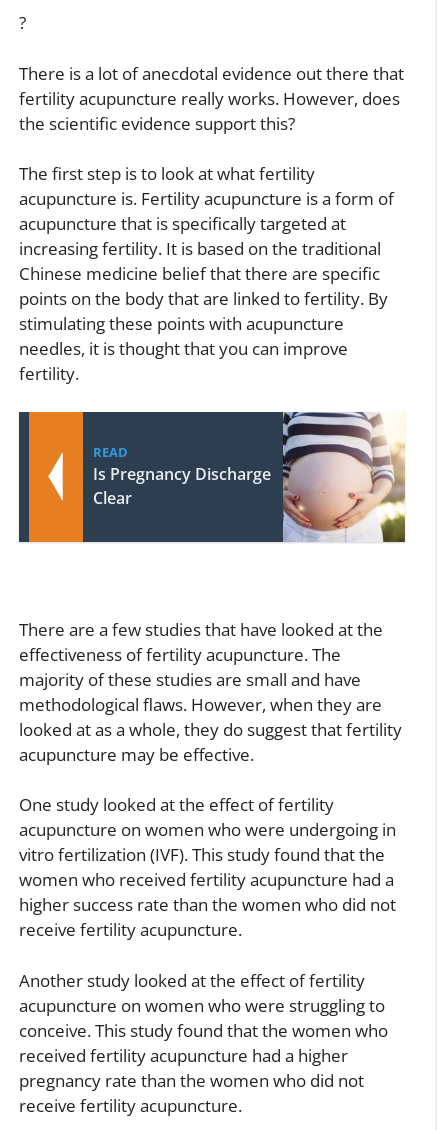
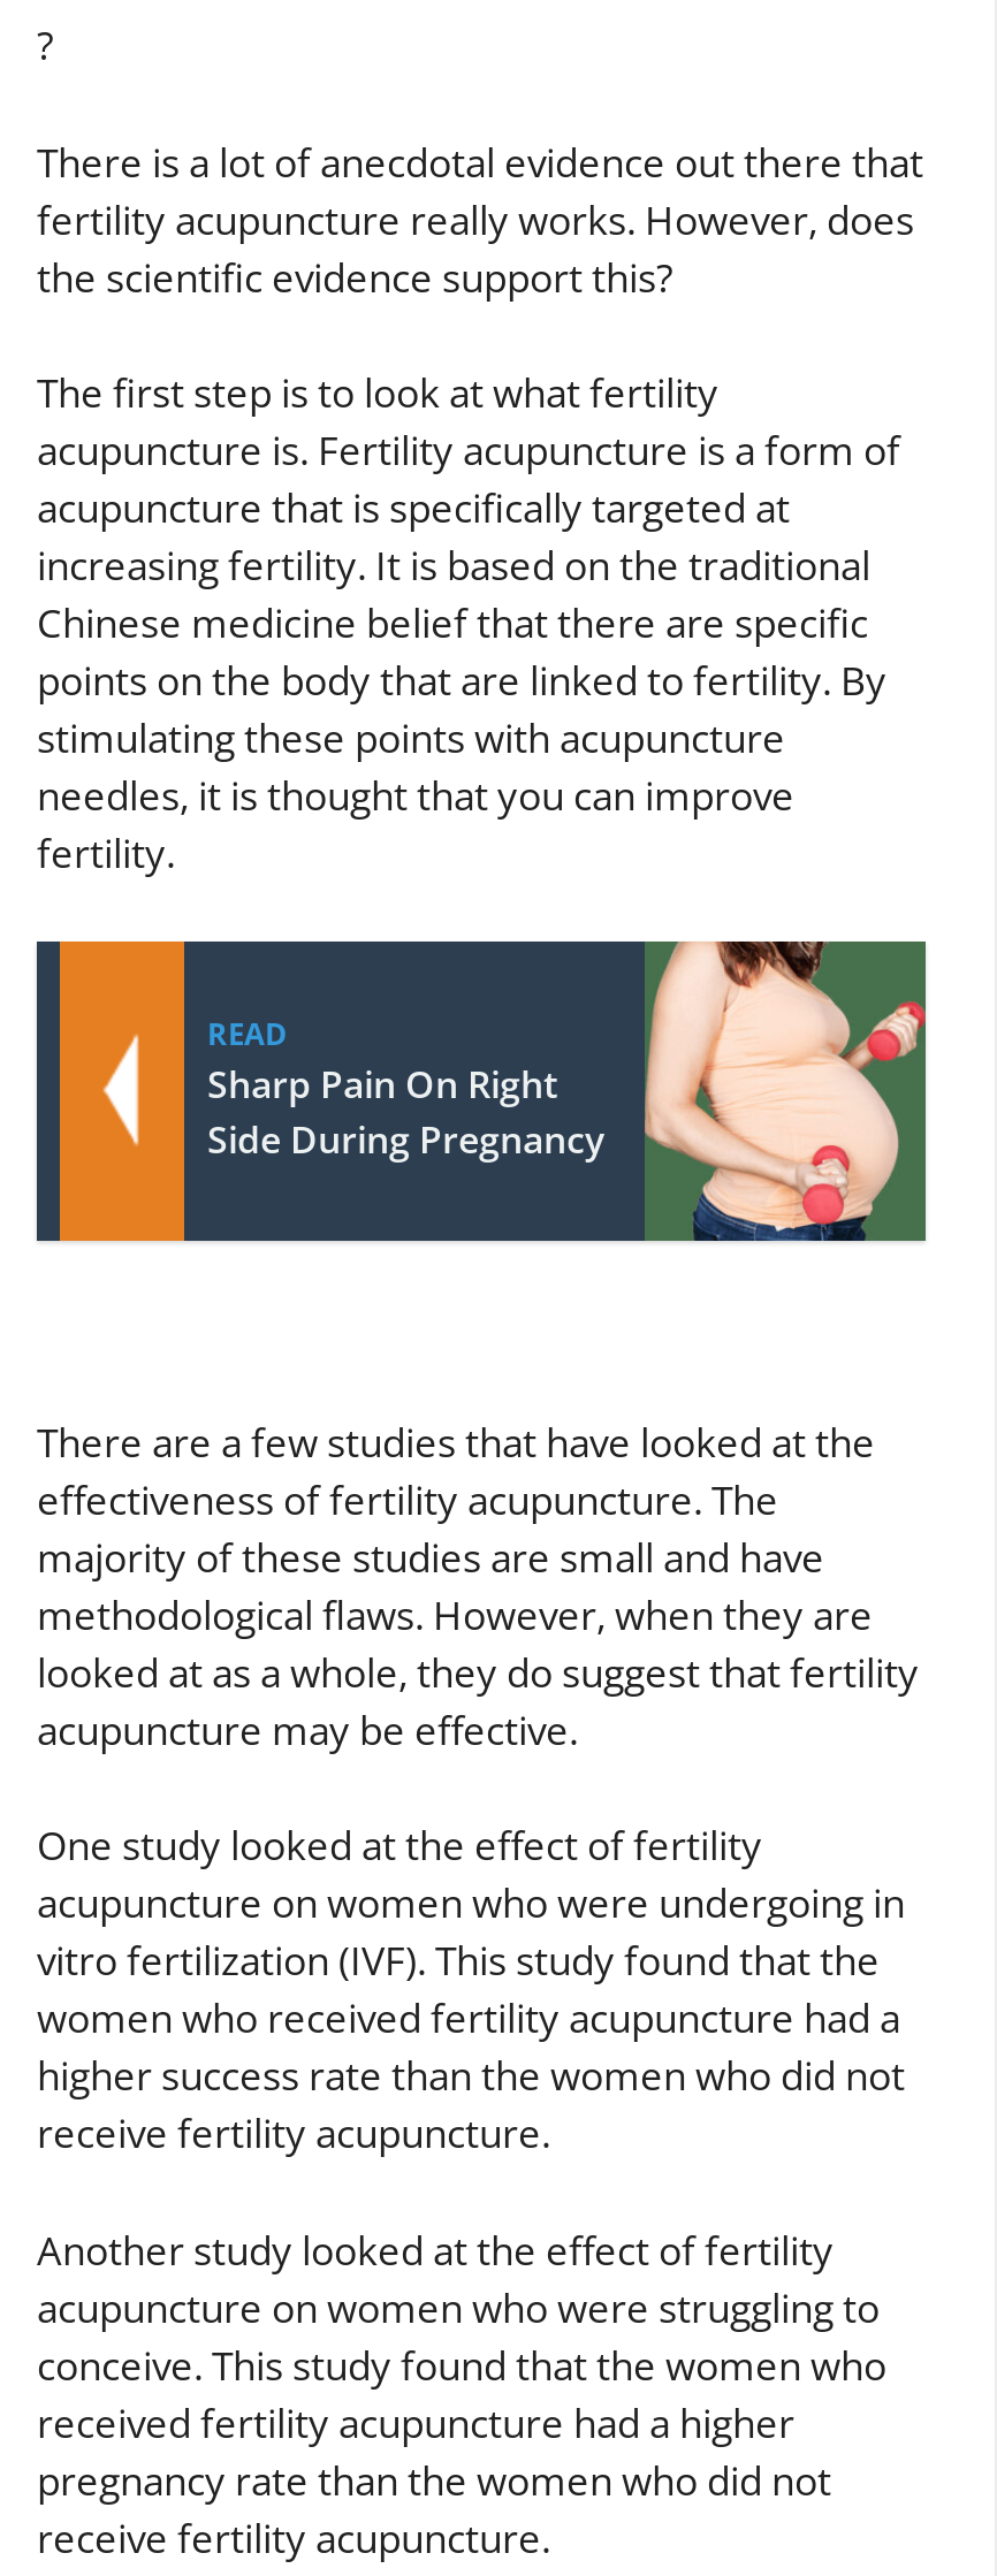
- [image]
- Is Pregnancy Discharge
- Clear
+ [image]
+ Sharp Pain On Right
+ Side During Pregnancy
